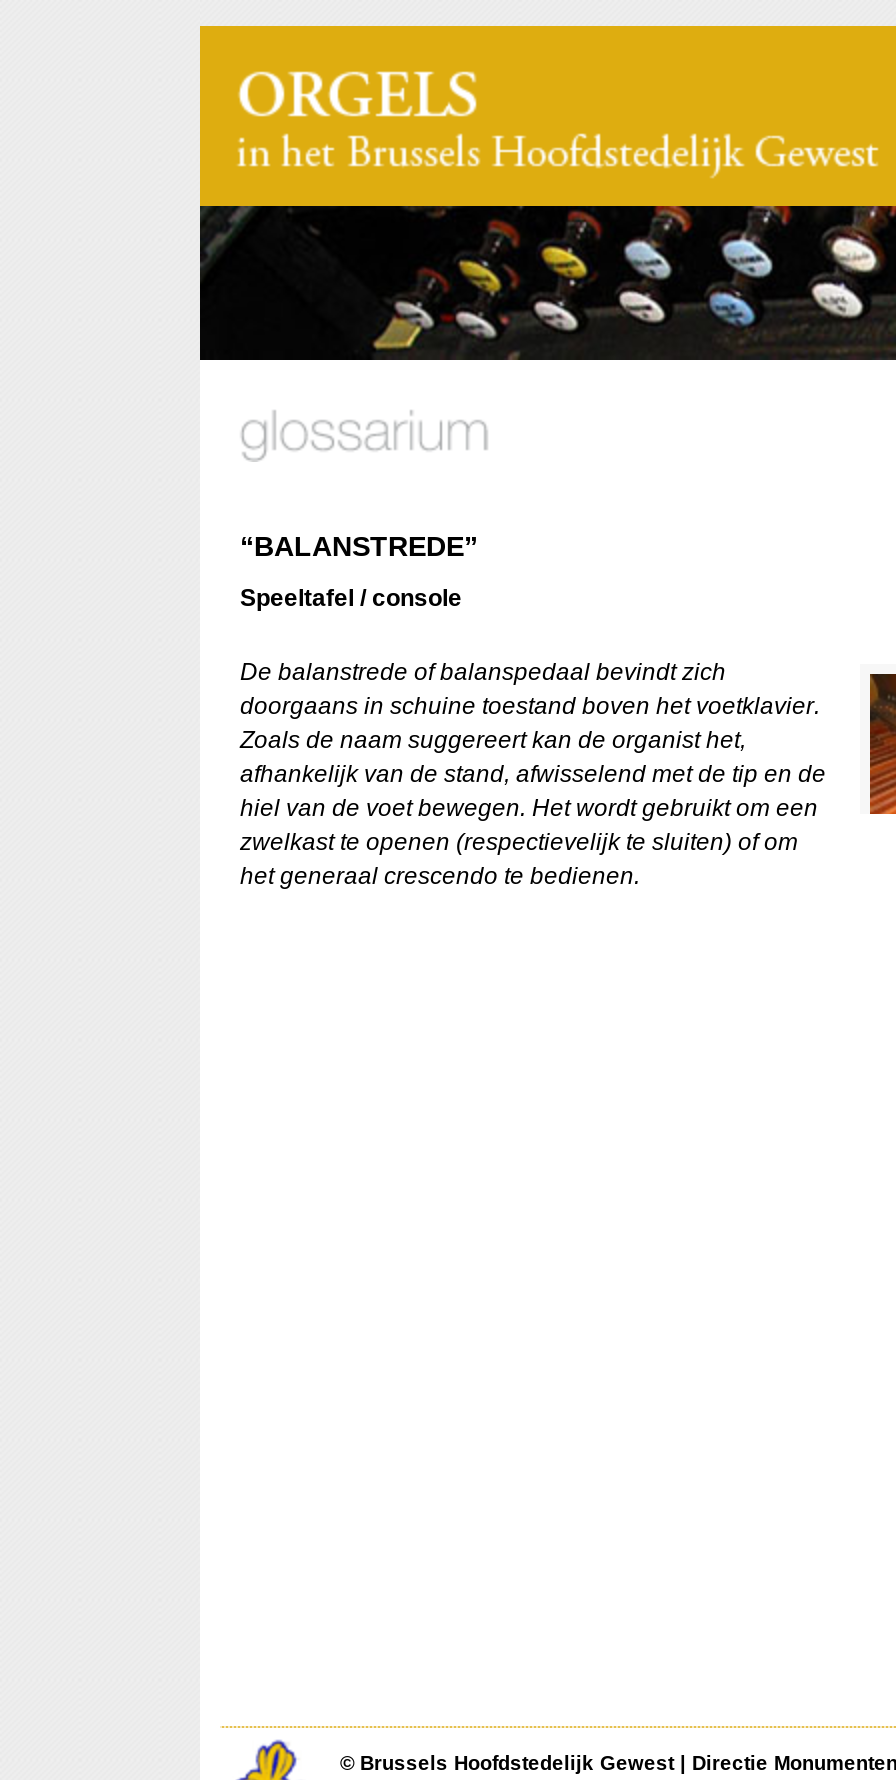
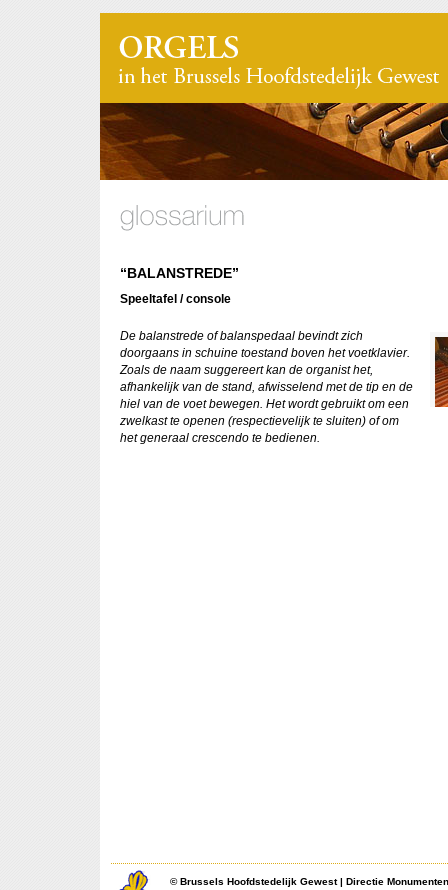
- [image]
+ [image]
